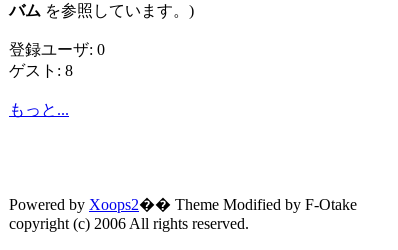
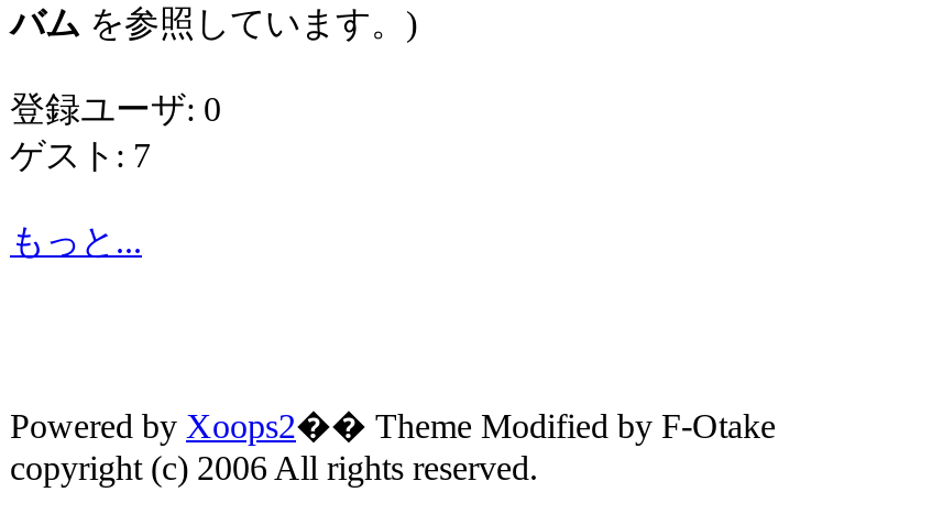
- ゲスト: 8
+ ゲスト: 7
